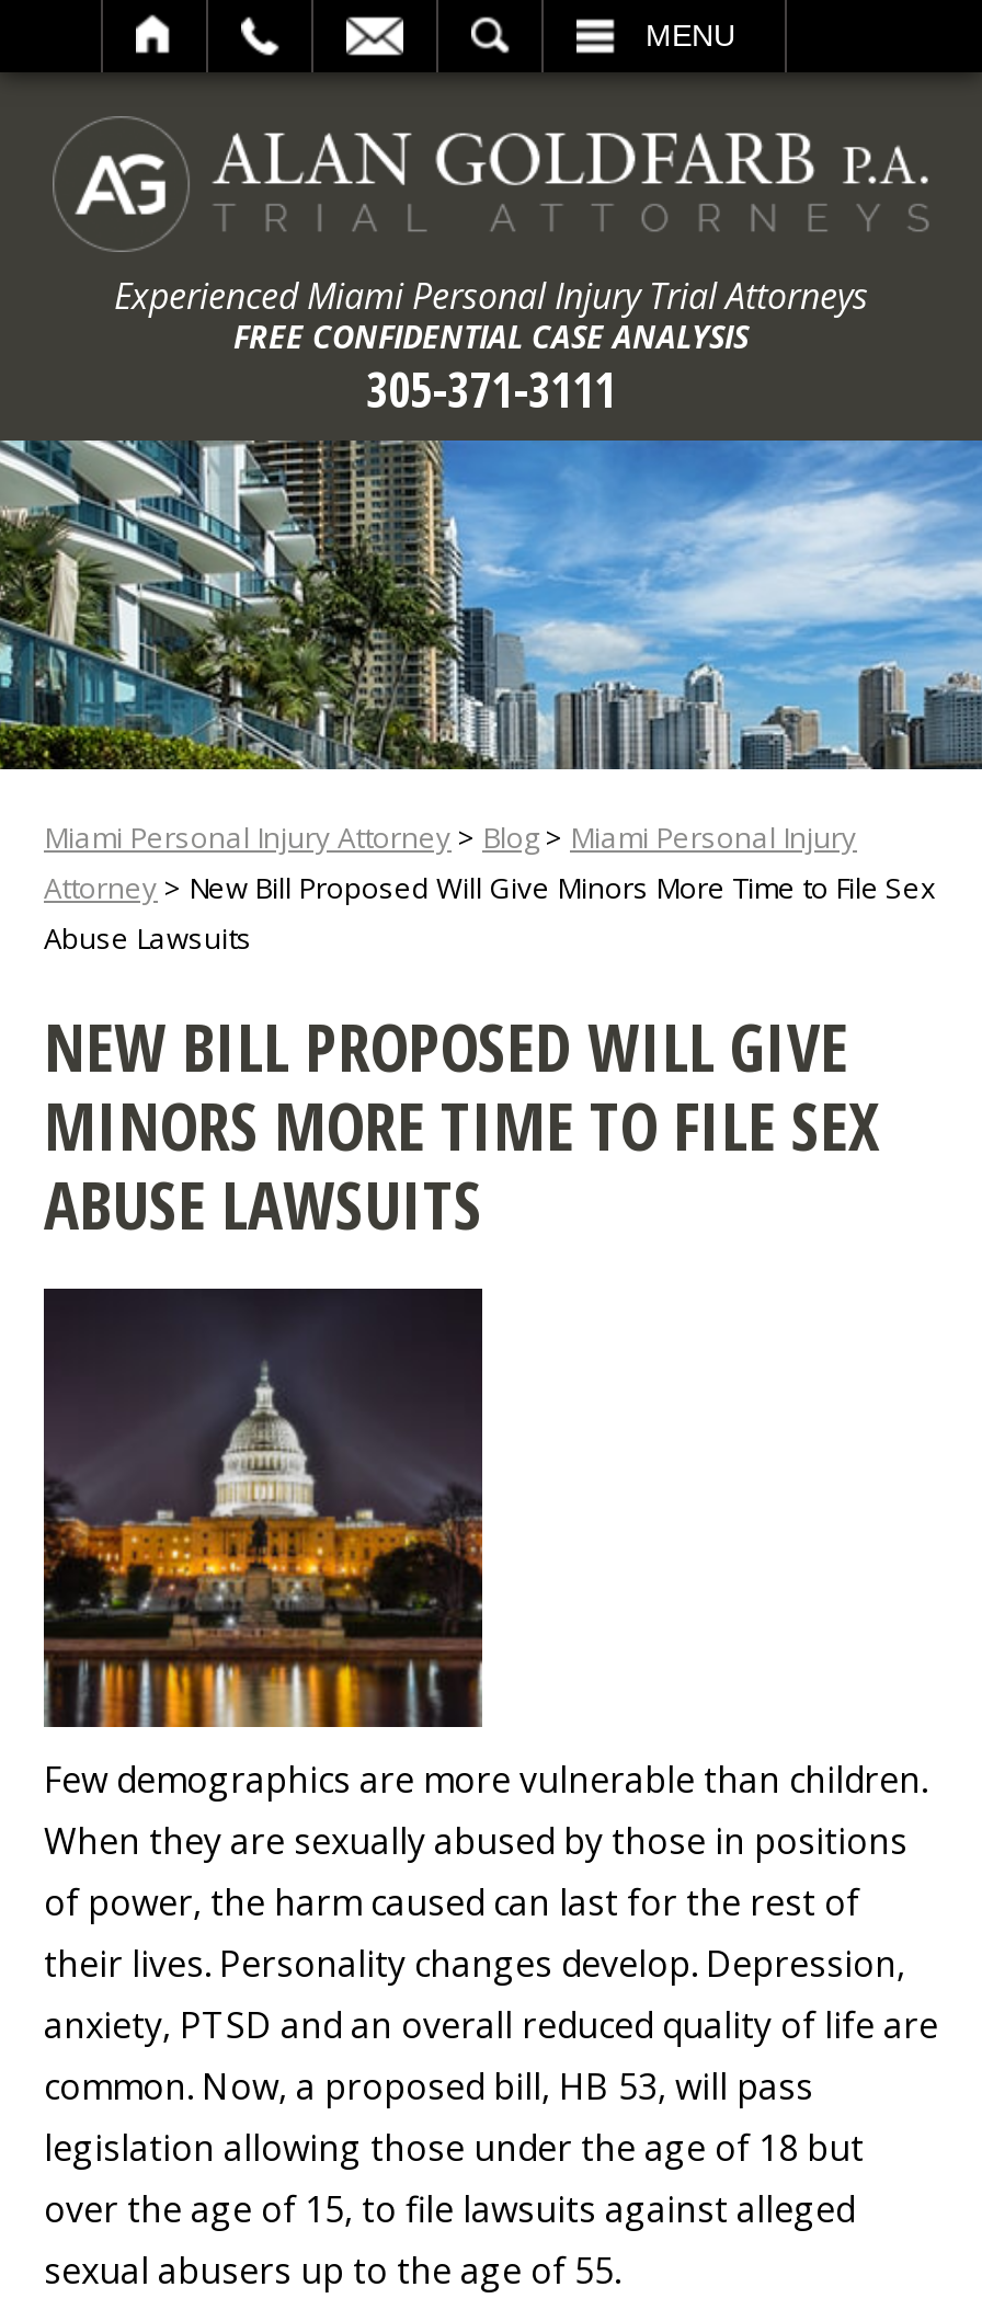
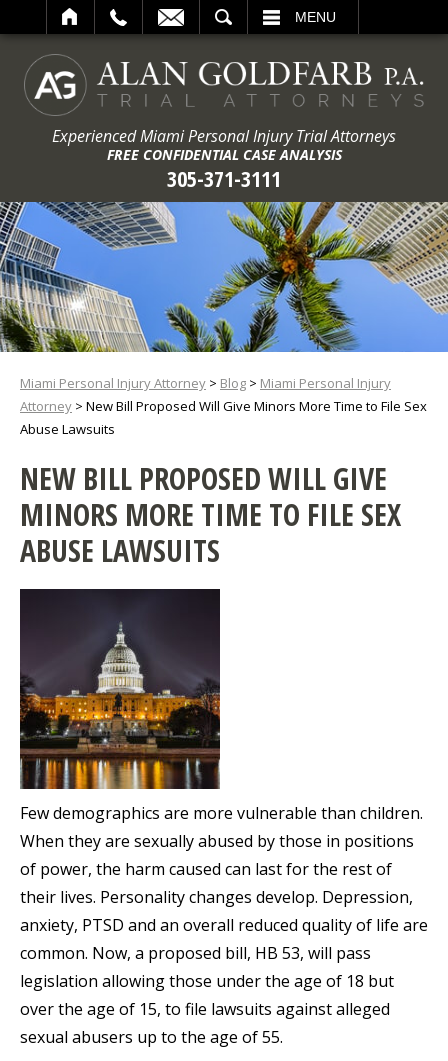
- [image]
+ [image]
